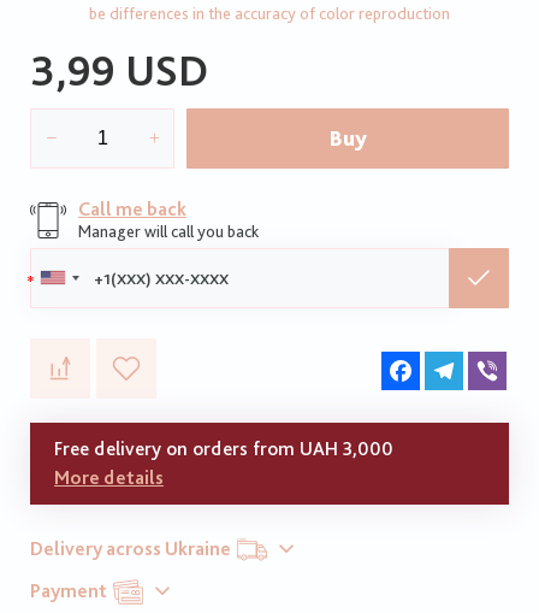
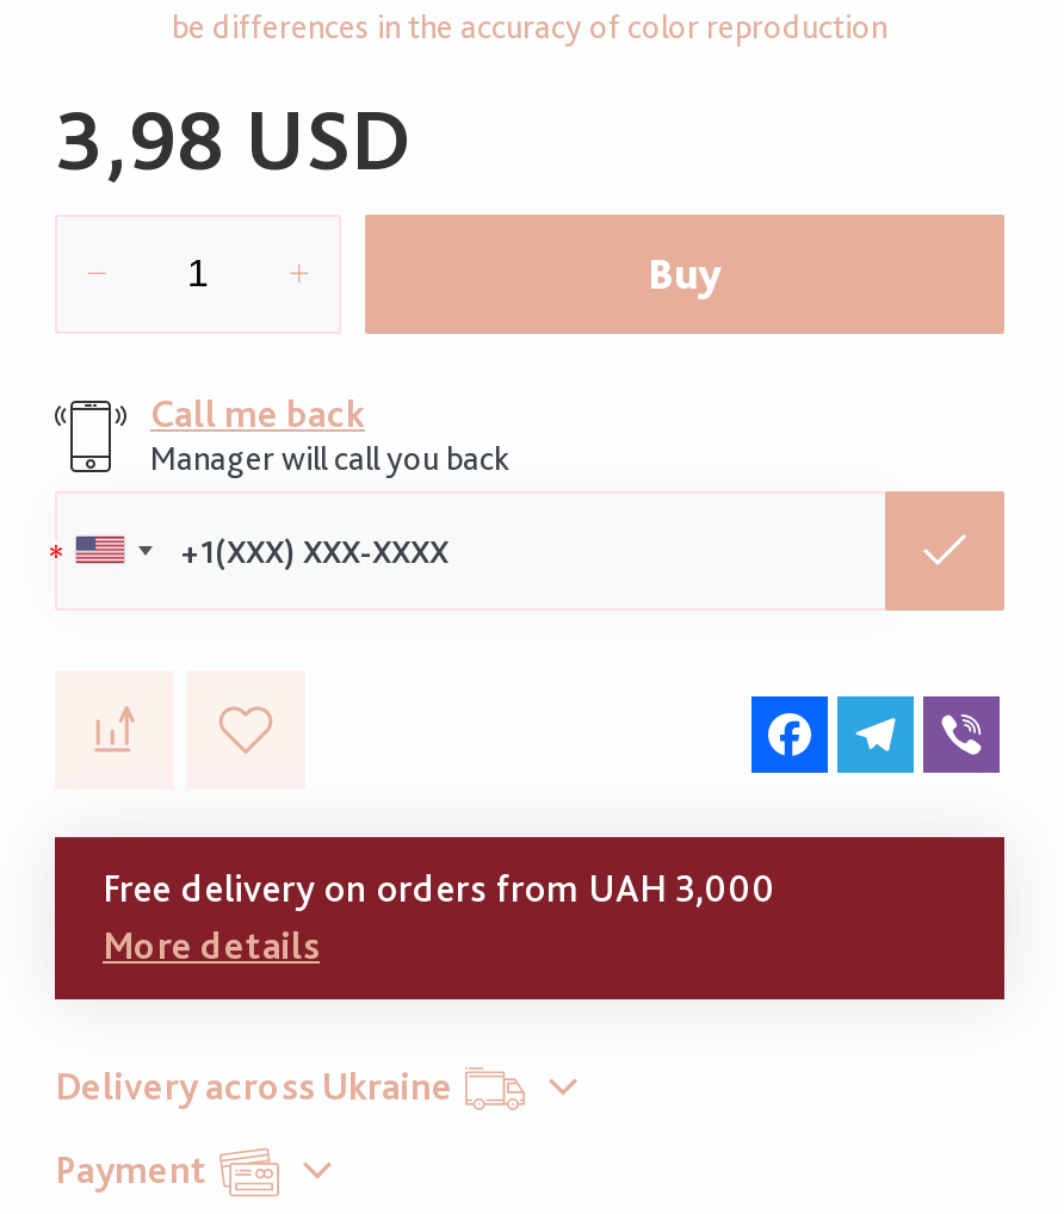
- 3,99 USD
+ 3,98 USD
